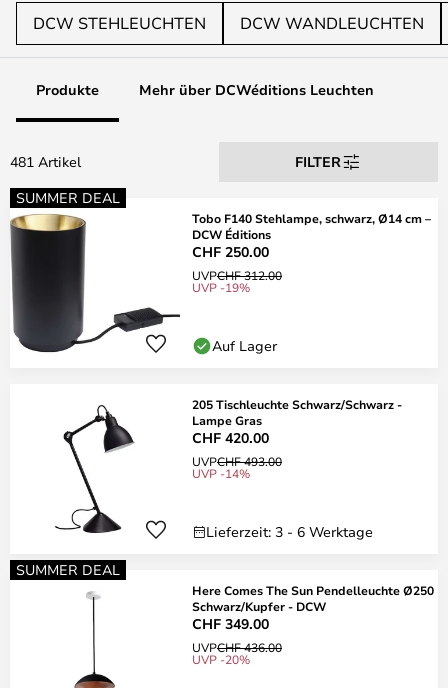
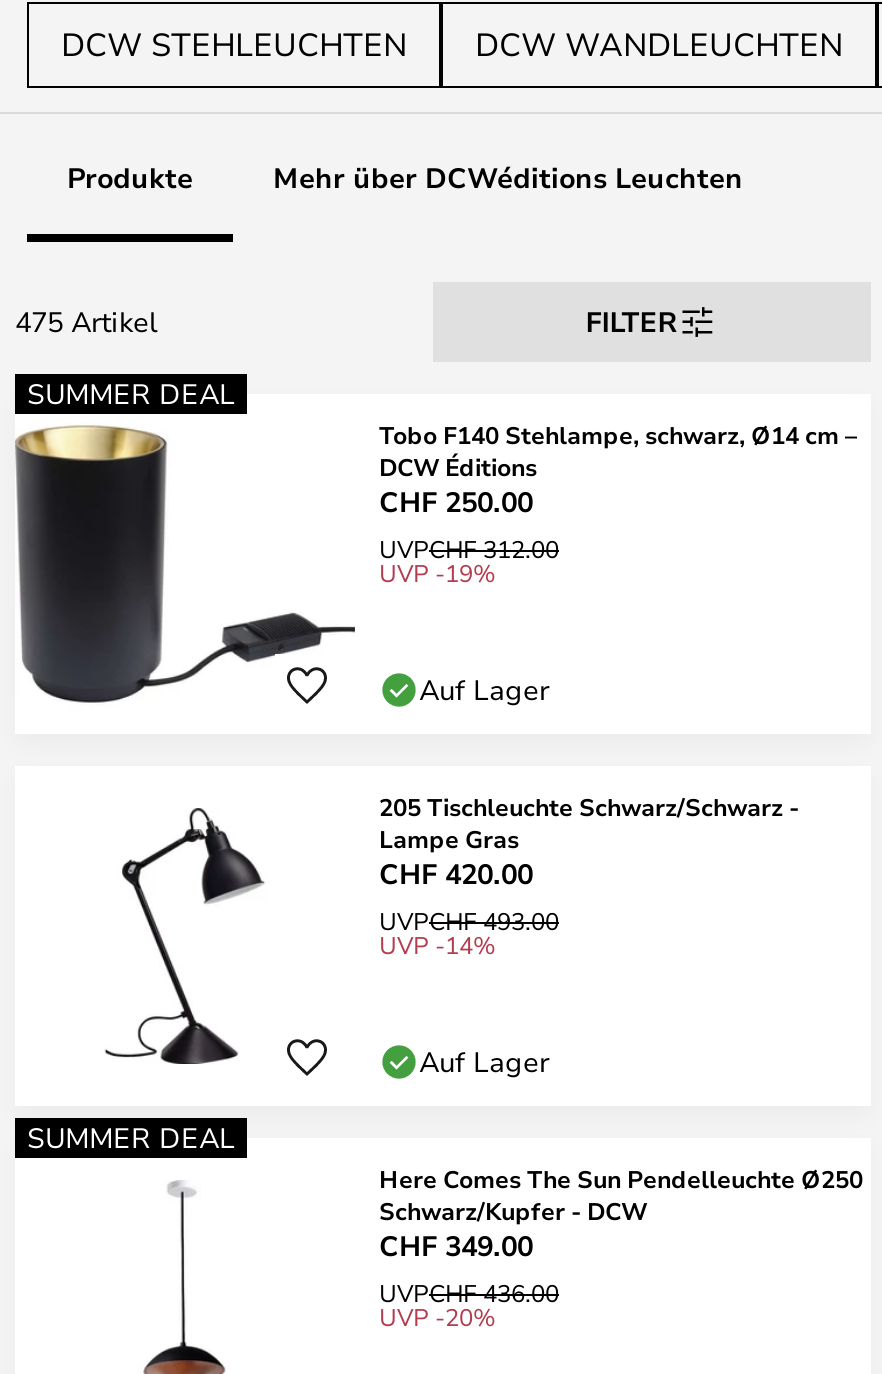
- 481 Artikel
+ 475 Artikel

- Lieferzeit: 3 - 6 Werktage
+ Auf Lager
